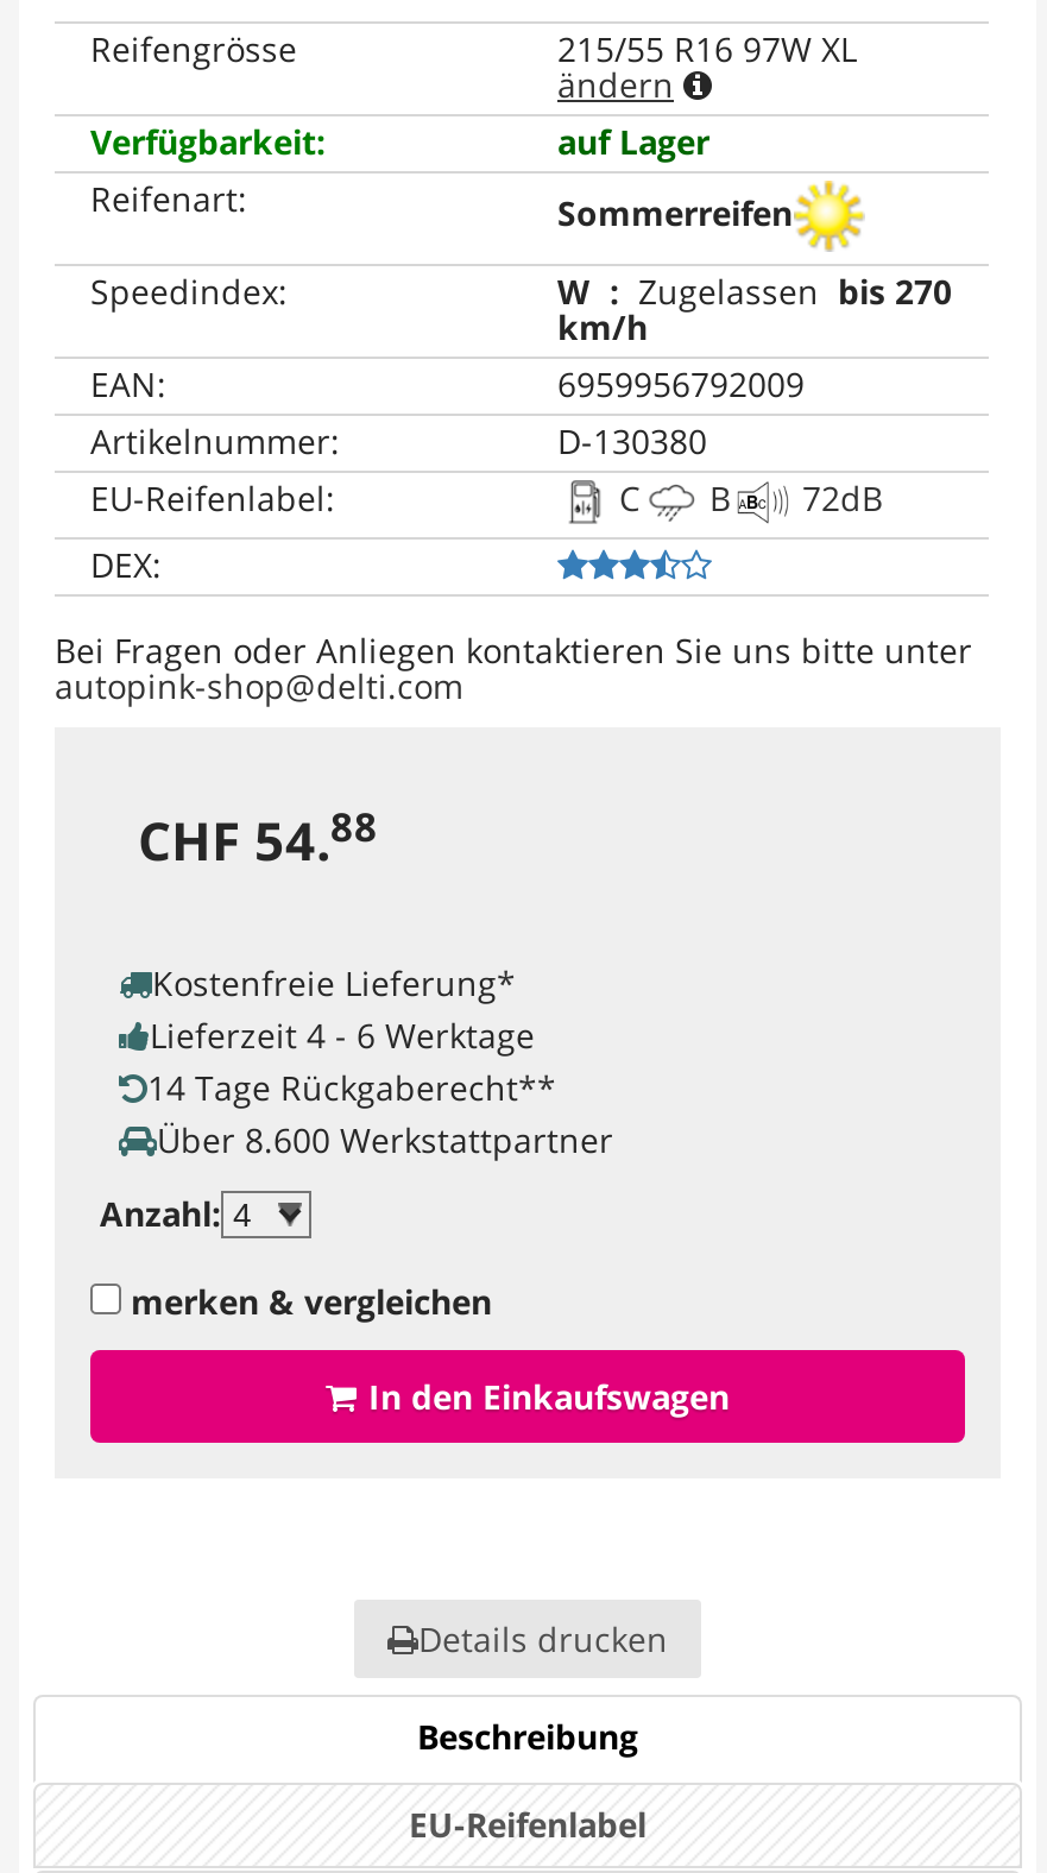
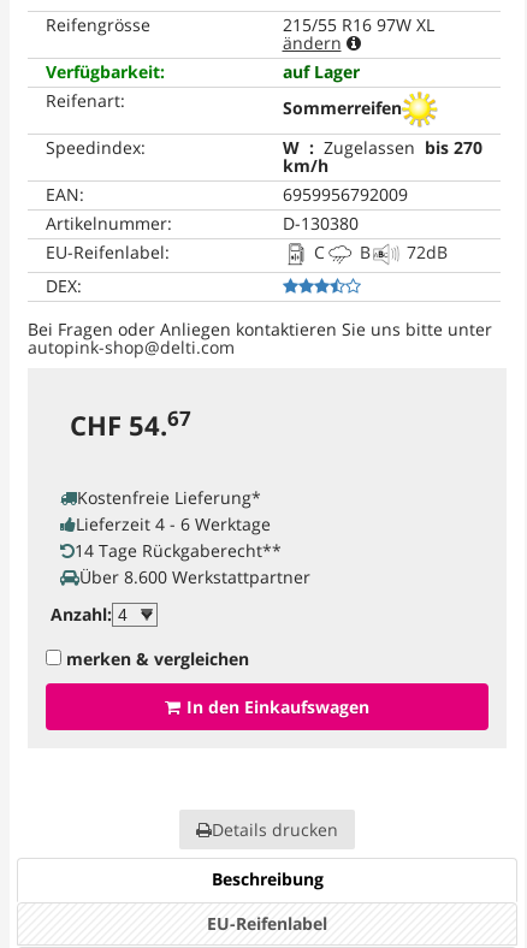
- CHF 54.88
+ CHF 54.67
